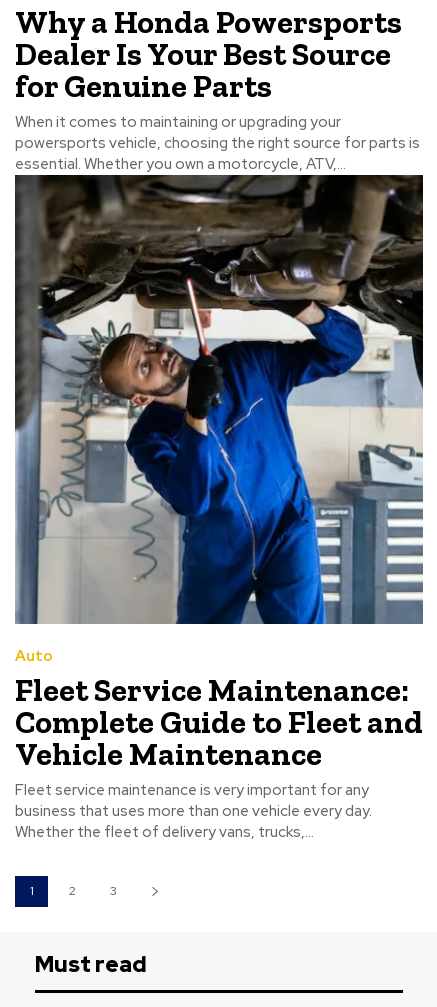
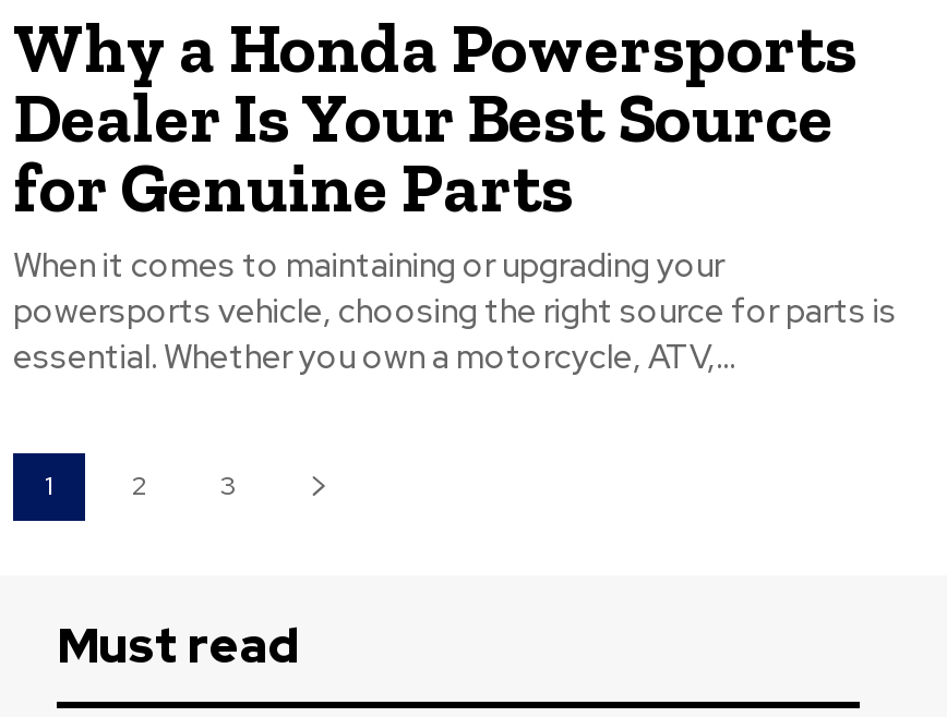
- [image]
- Auto
- Fleet Service Maintenance:
- Complete Guide to Fleet and
- Vehicle Maintenance
- Fleet service maintenance is very important for any
- business that uses more than one vehicle every day.
- Whether the fleet of delivery vans, trucks,...
